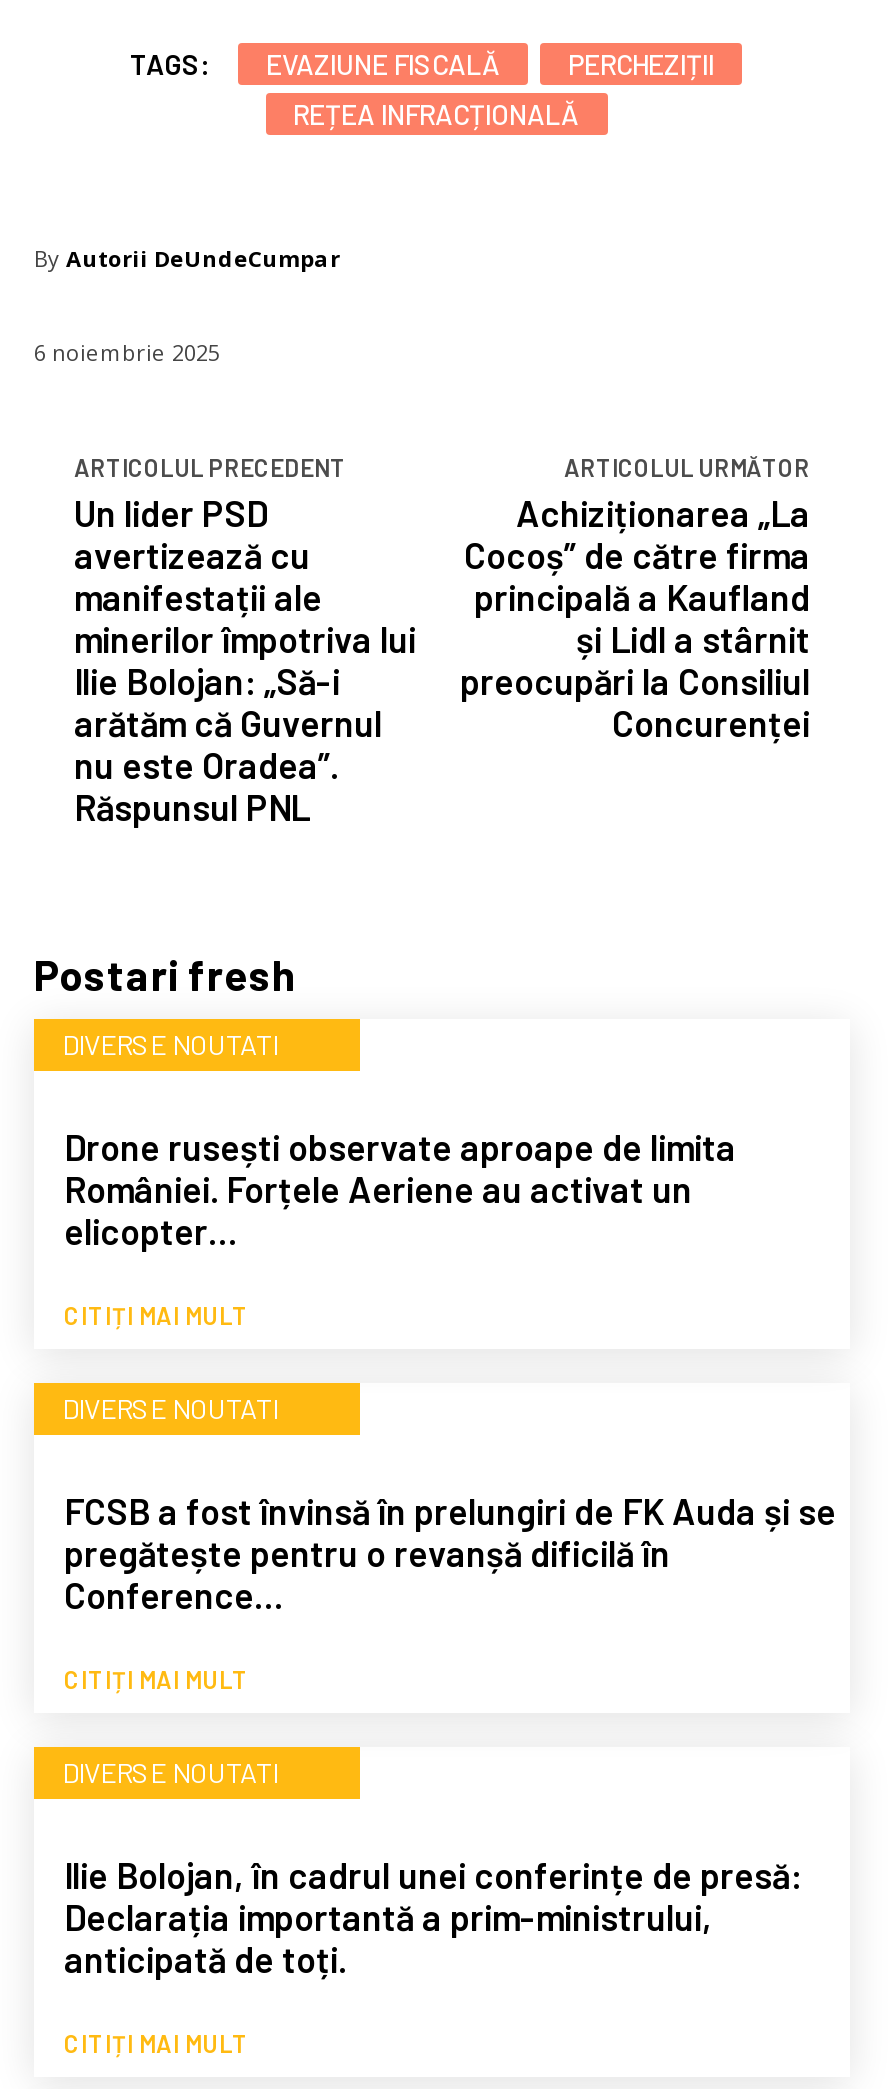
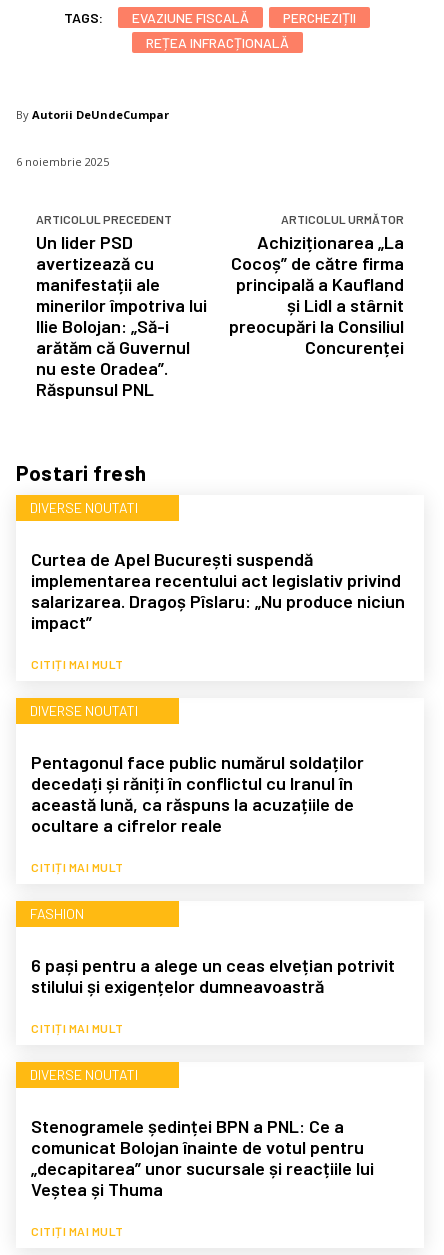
- Drone rusești observate aproape de limita
- României. Forțele Aeriene au activat un
- elicopter…
+ Curtea de Apel București suspendă
+ implementarea recentului act legislativ privind
+ salarizarea. Dragoș Pîslaru: „Nu produce niciun
+ impact”

- FCSB a fost învinsă în prelungiri de FK Auda și se
- pregătește pentru o revanșă dificilă în
- Conference…
+ Pentagonul face public numărul soldaților
+ decedați și răniți în conflictul cu Iranul în
+ această lună, ca răspuns la acuzațiile de
+ ocultare a cifrelor reale
+ CITIȚI MAI MULT
+ FASHION
+ 6 pași pentru a alege un ceas elvețian potrivit
+ stilului și exigențelor dumneavoastră

- Ilie Bolojan, în cadrul unei conferințe de presă:
- Declarația importantă a prim-ministrului,
- anticipată de toți.
+ Stenogramele ședinței BPN a PNL: Ce a
+ comunicat Bolojan înainte de votul pentru
+ „decapitarea” unor sucursale și reacțiile lui
+ Veștea și Thuma
